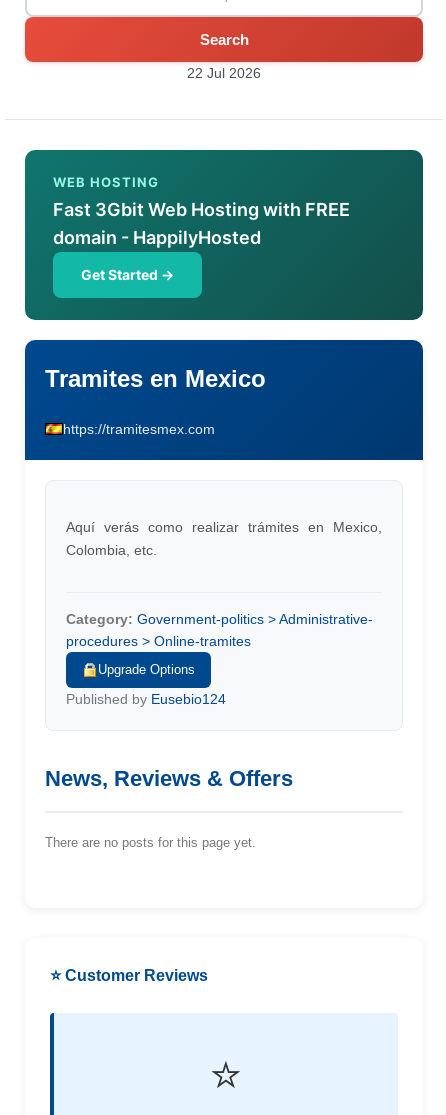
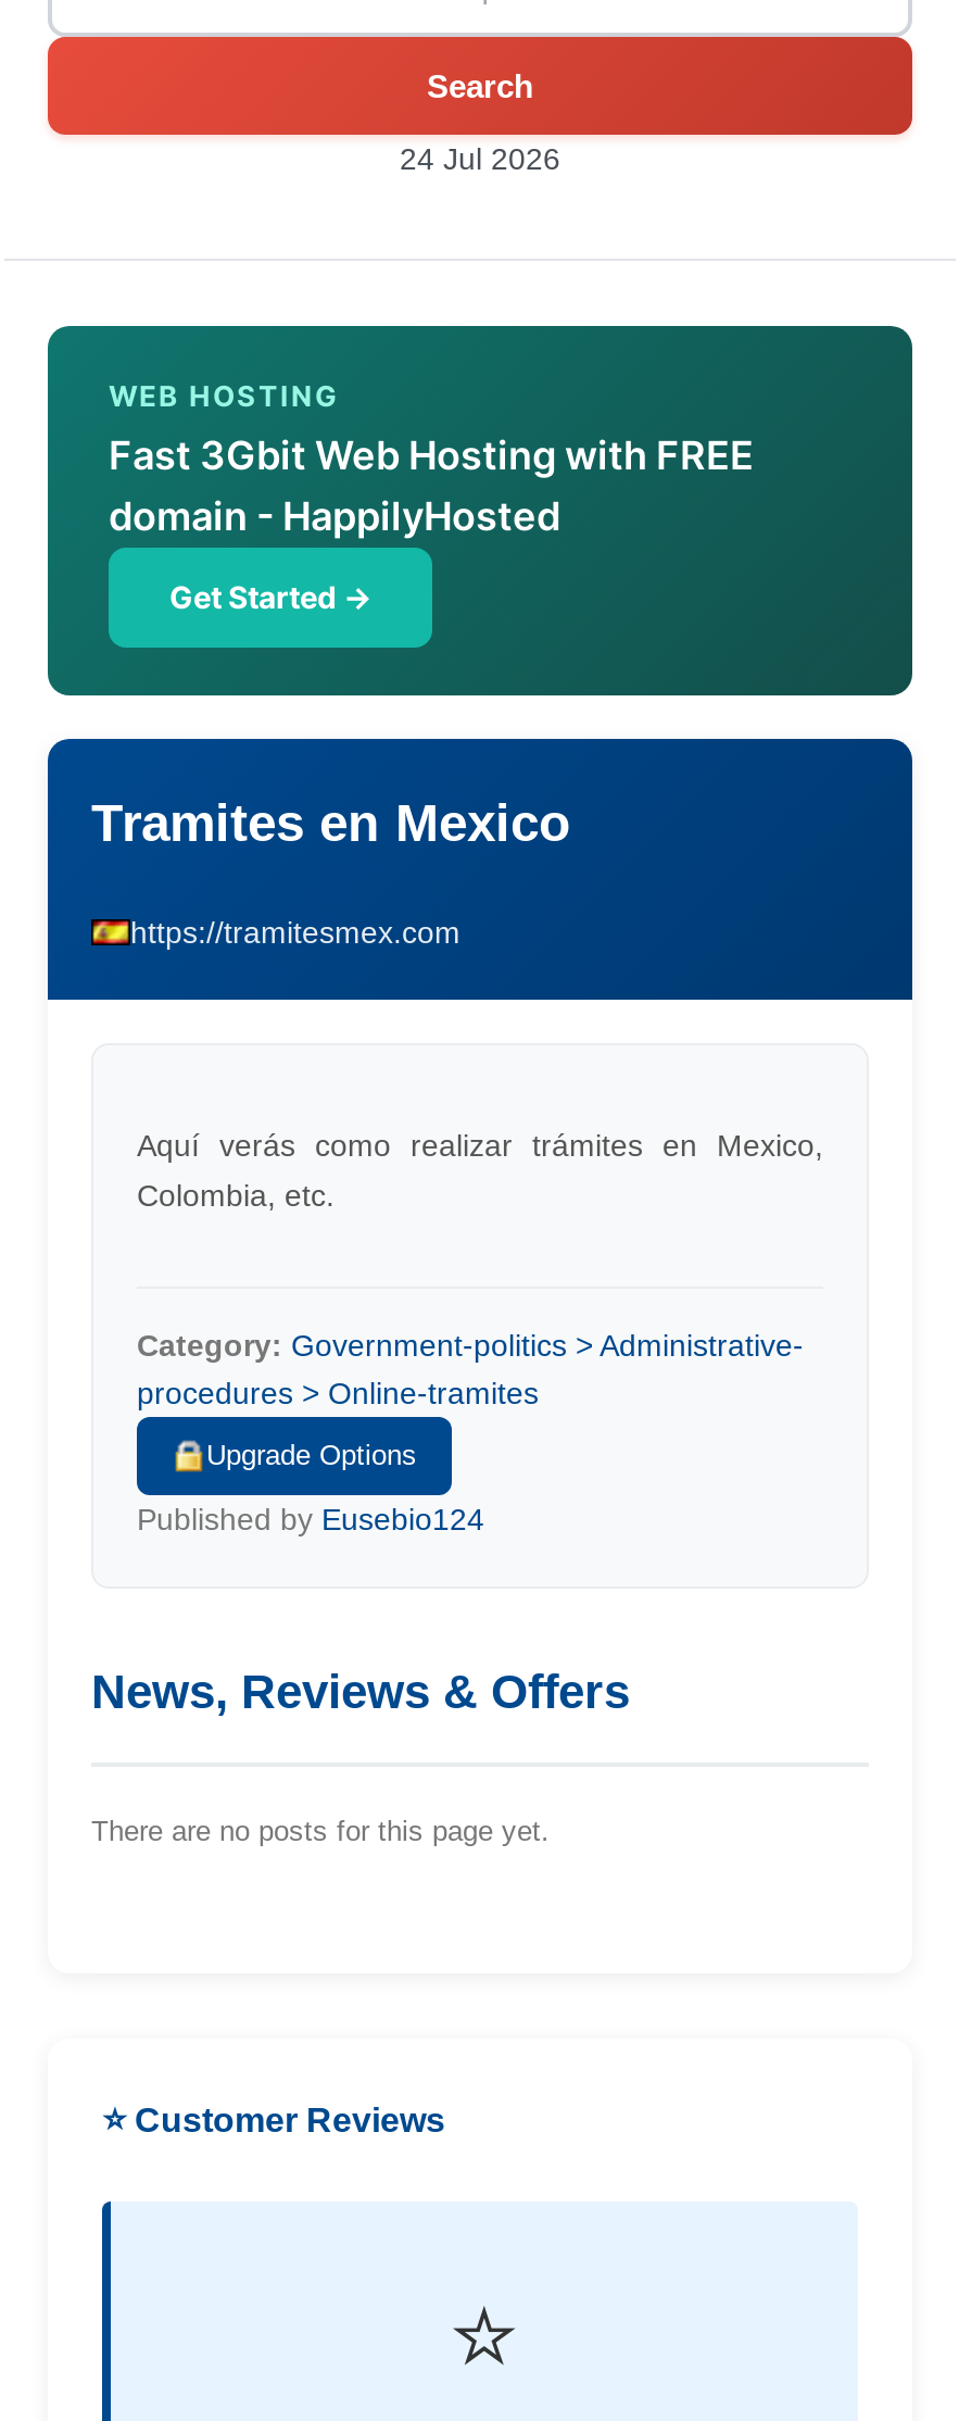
- 22 Jul 2026
+ 24 Jul 2026
